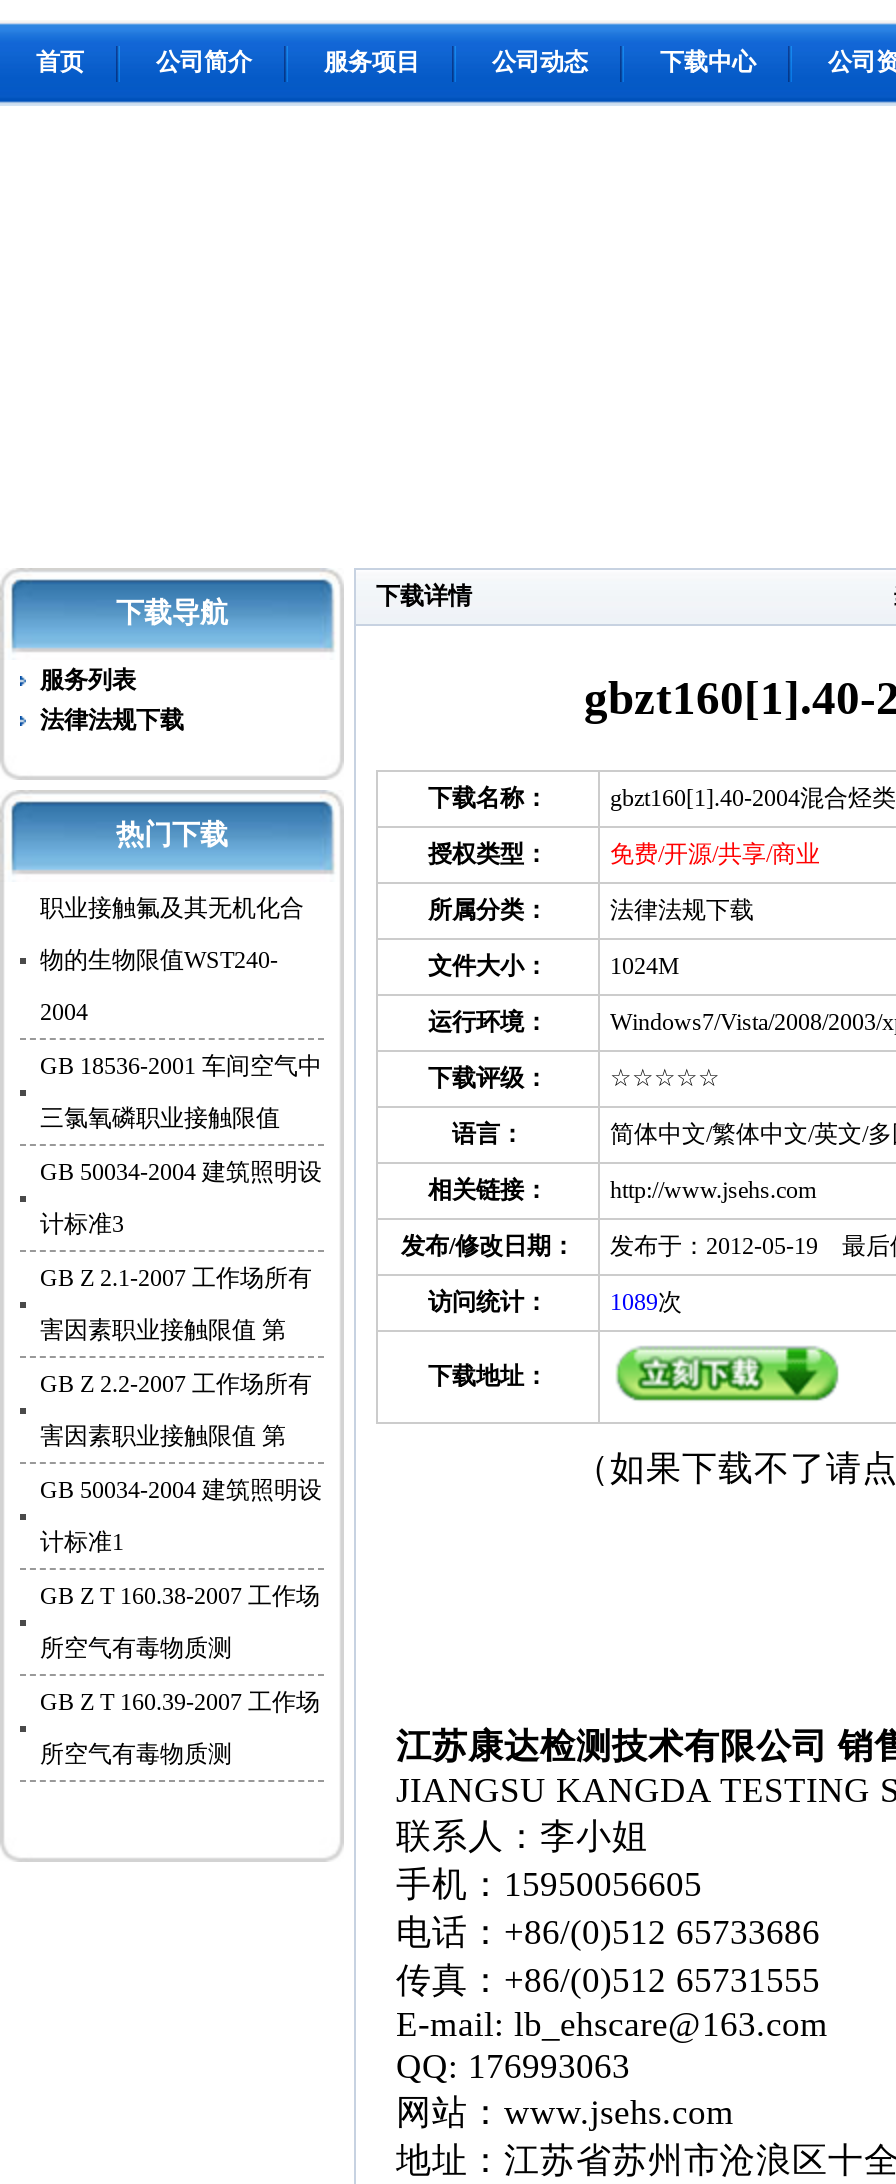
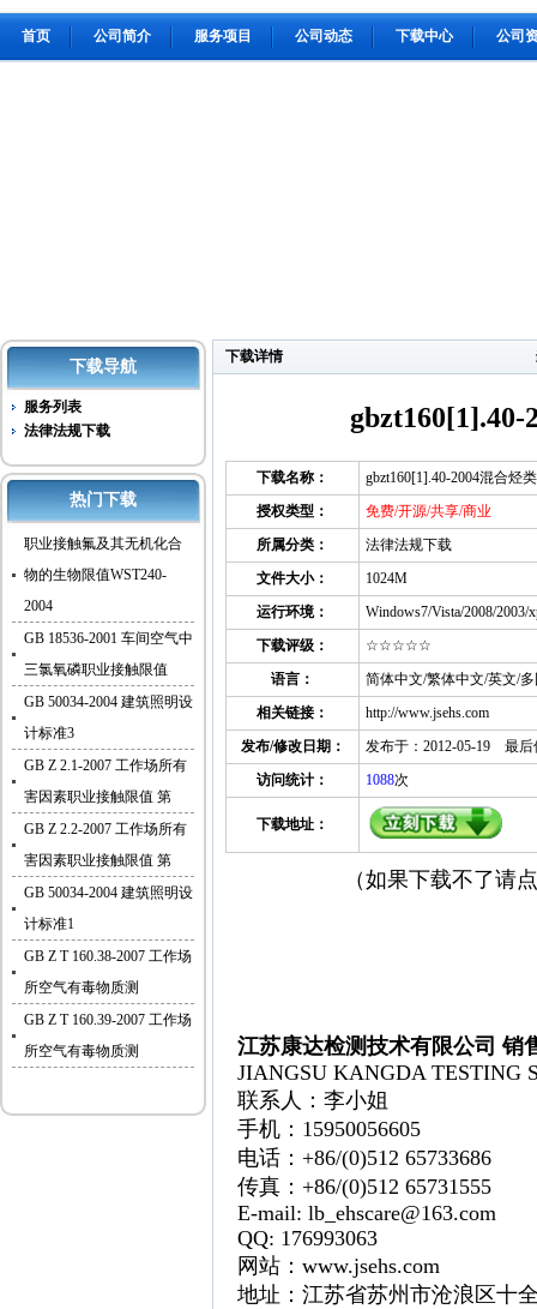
- 1089次
+ 1088次
